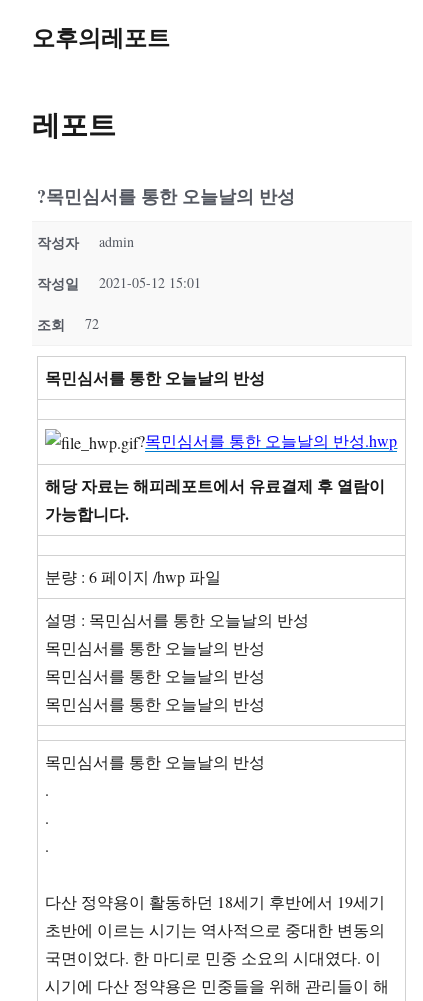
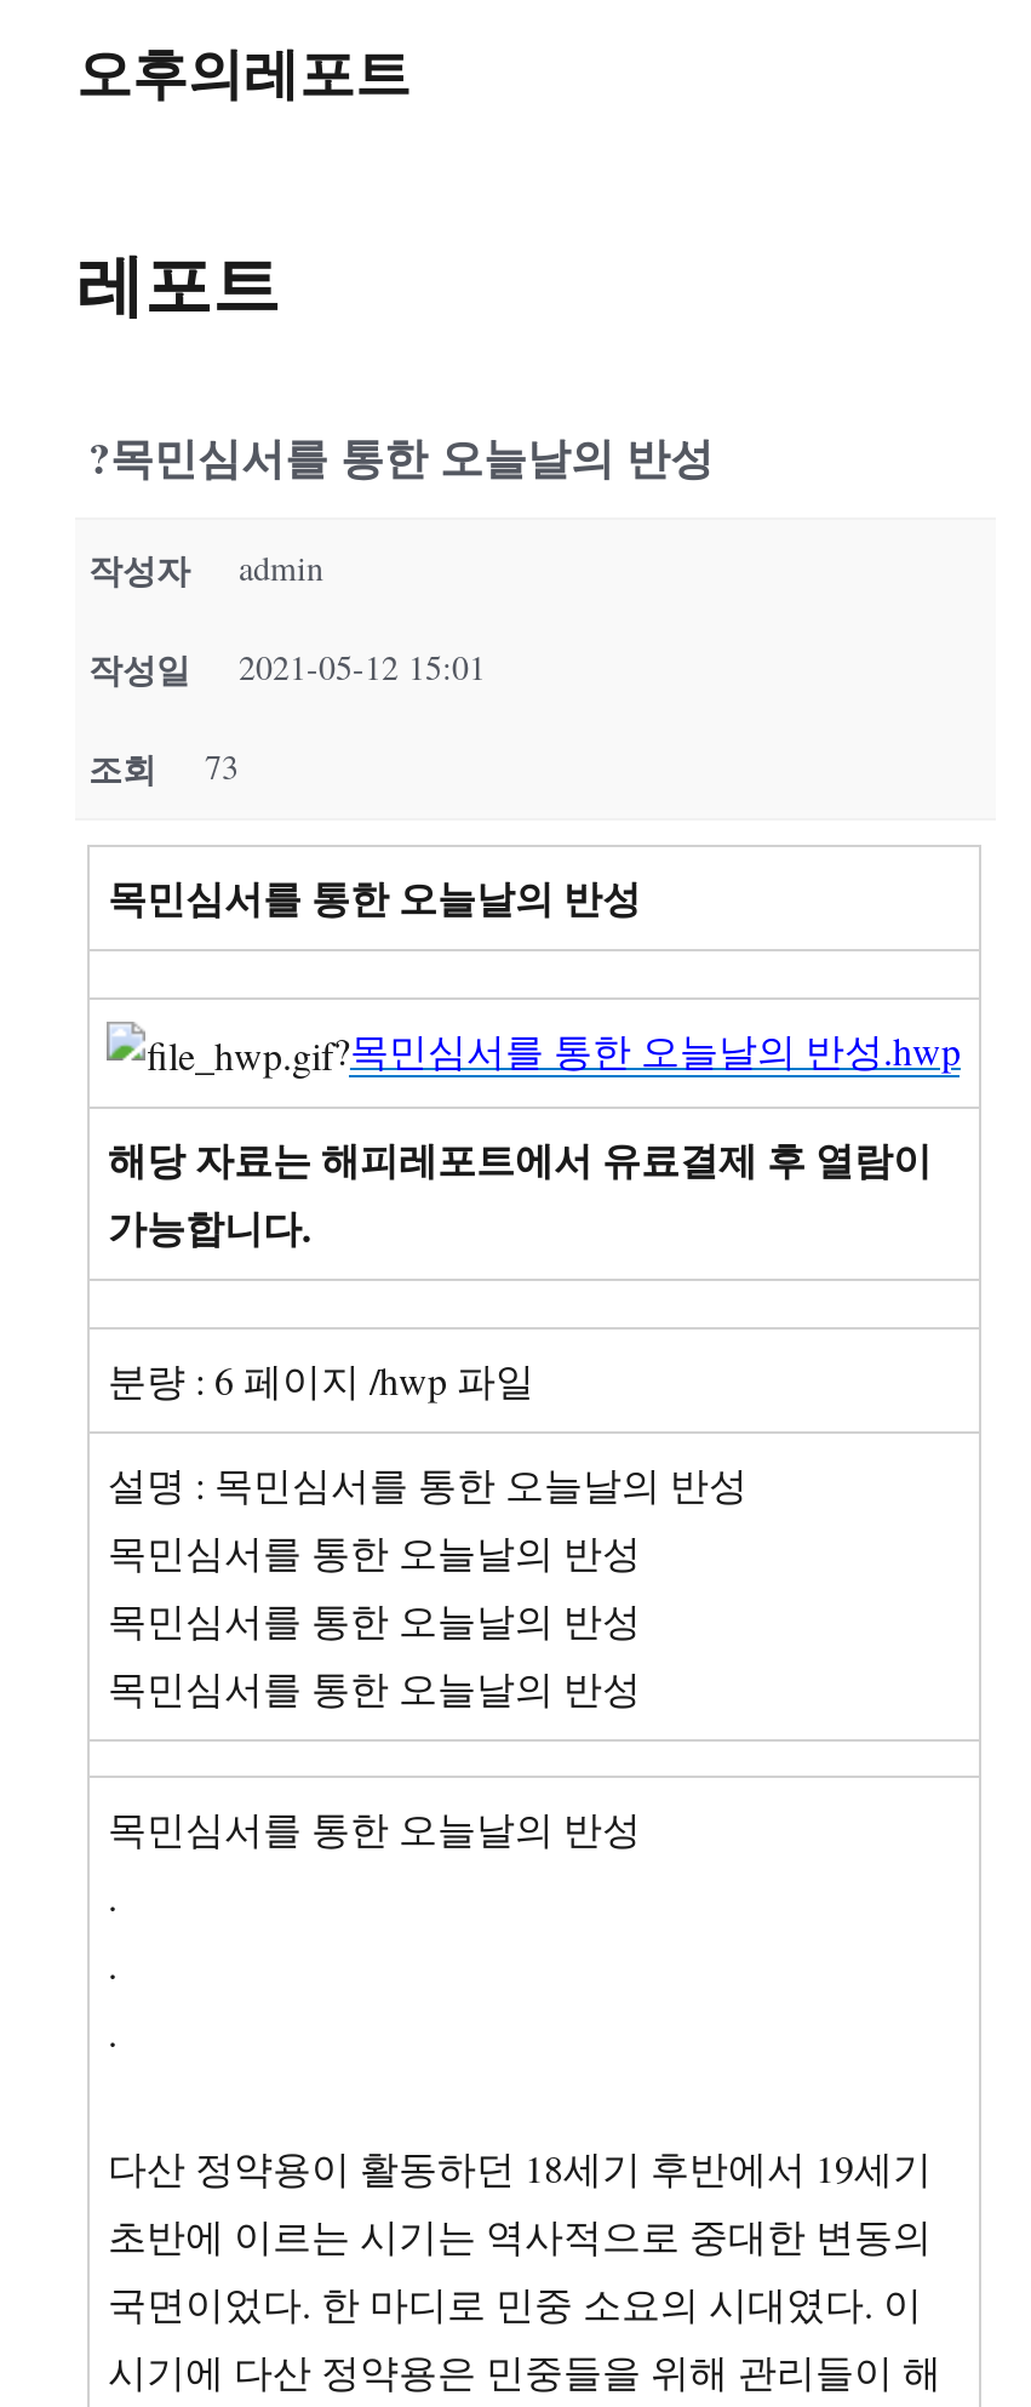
- 조회 72
+ 조회 73
